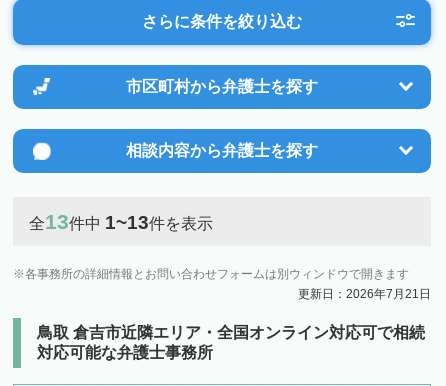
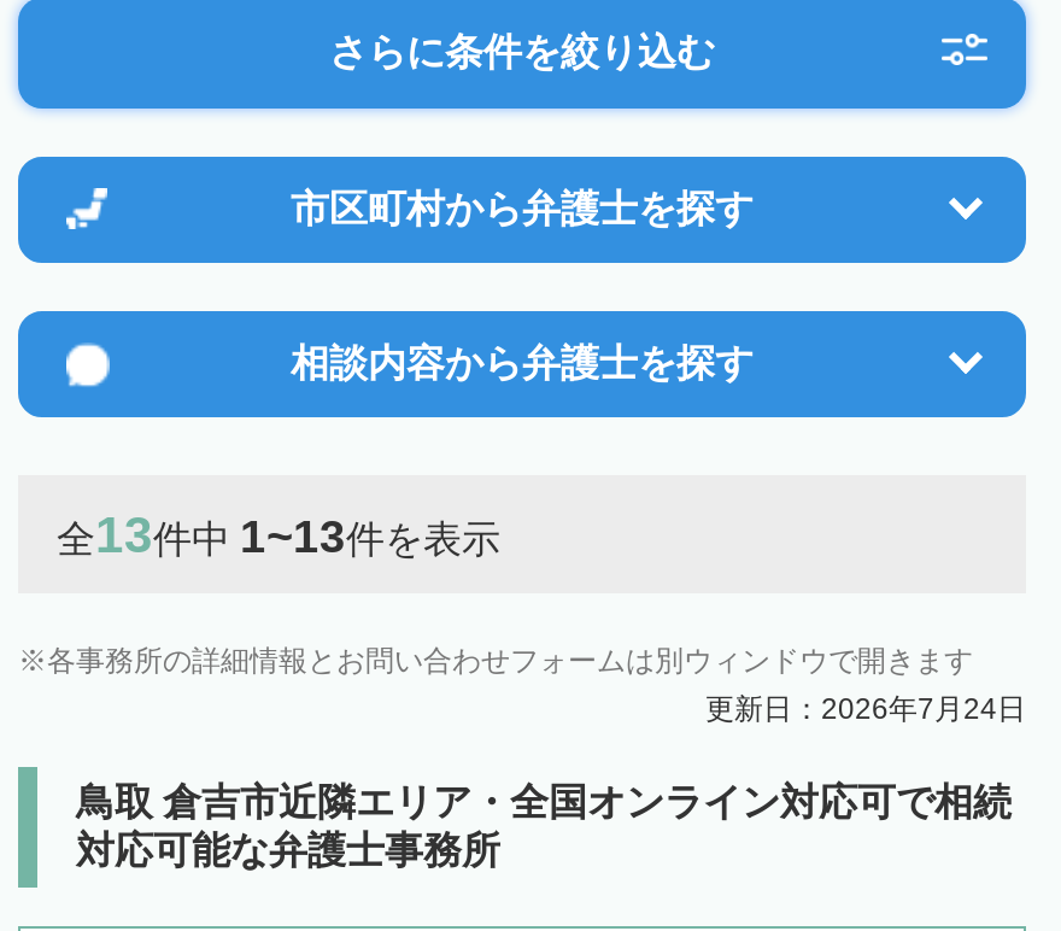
- 更新日：2026年7月21日
+ 更新日：2026年7月24日
